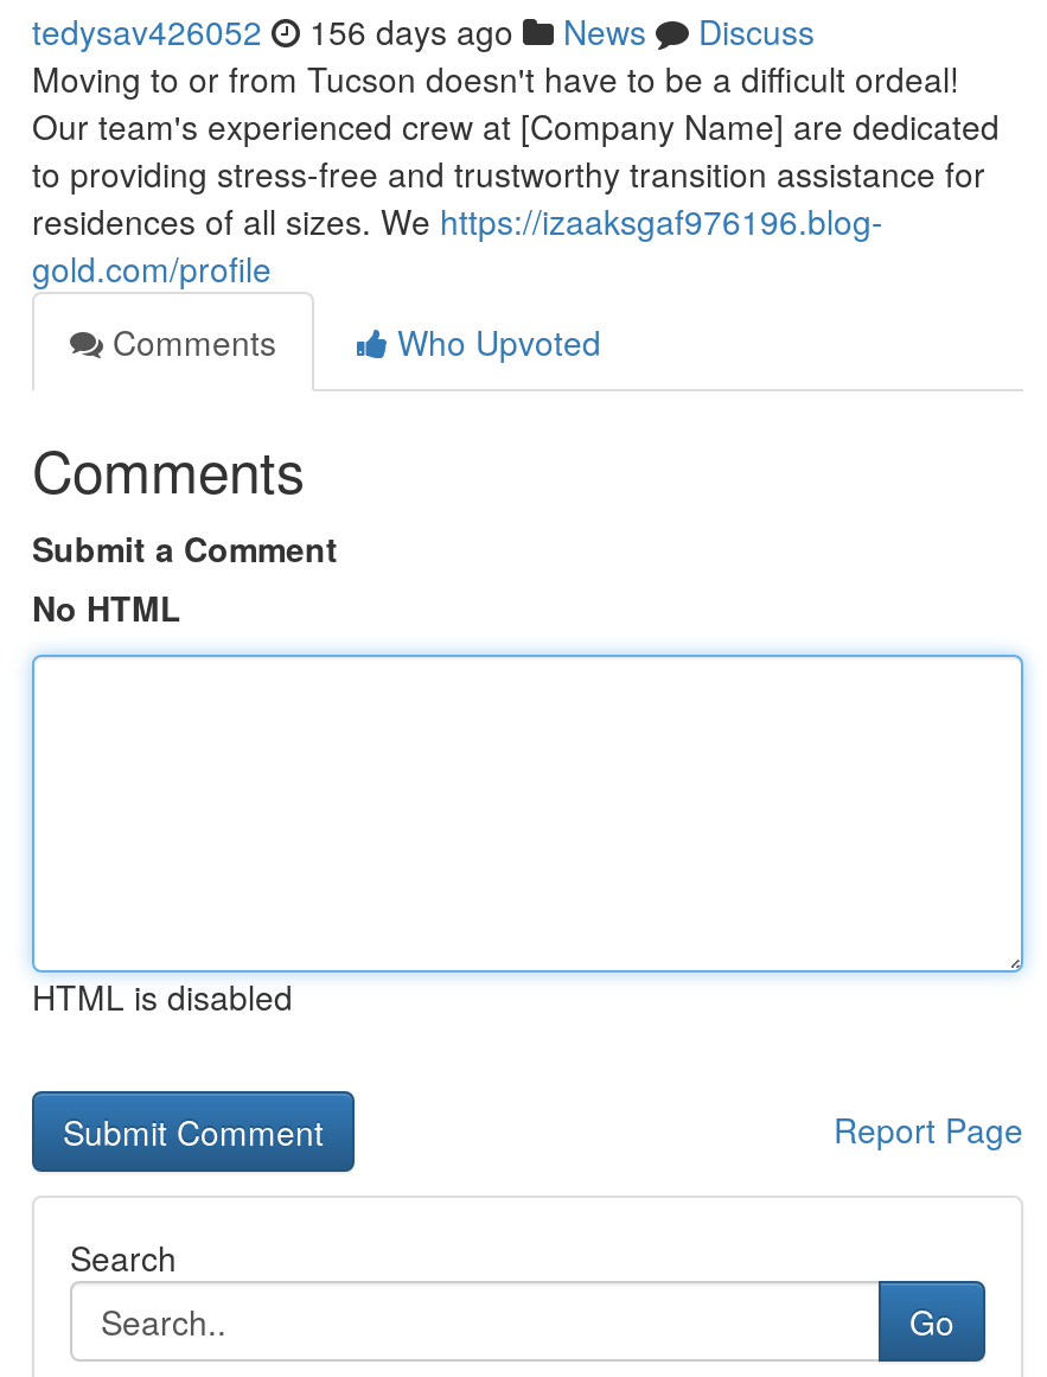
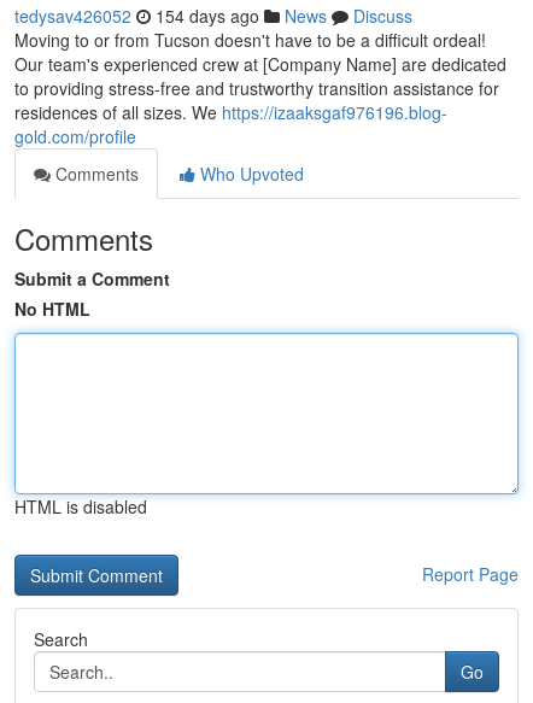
- tedysav426052 156 days ago News Discuss
+ tedysav426052 154 days ago News Discuss
